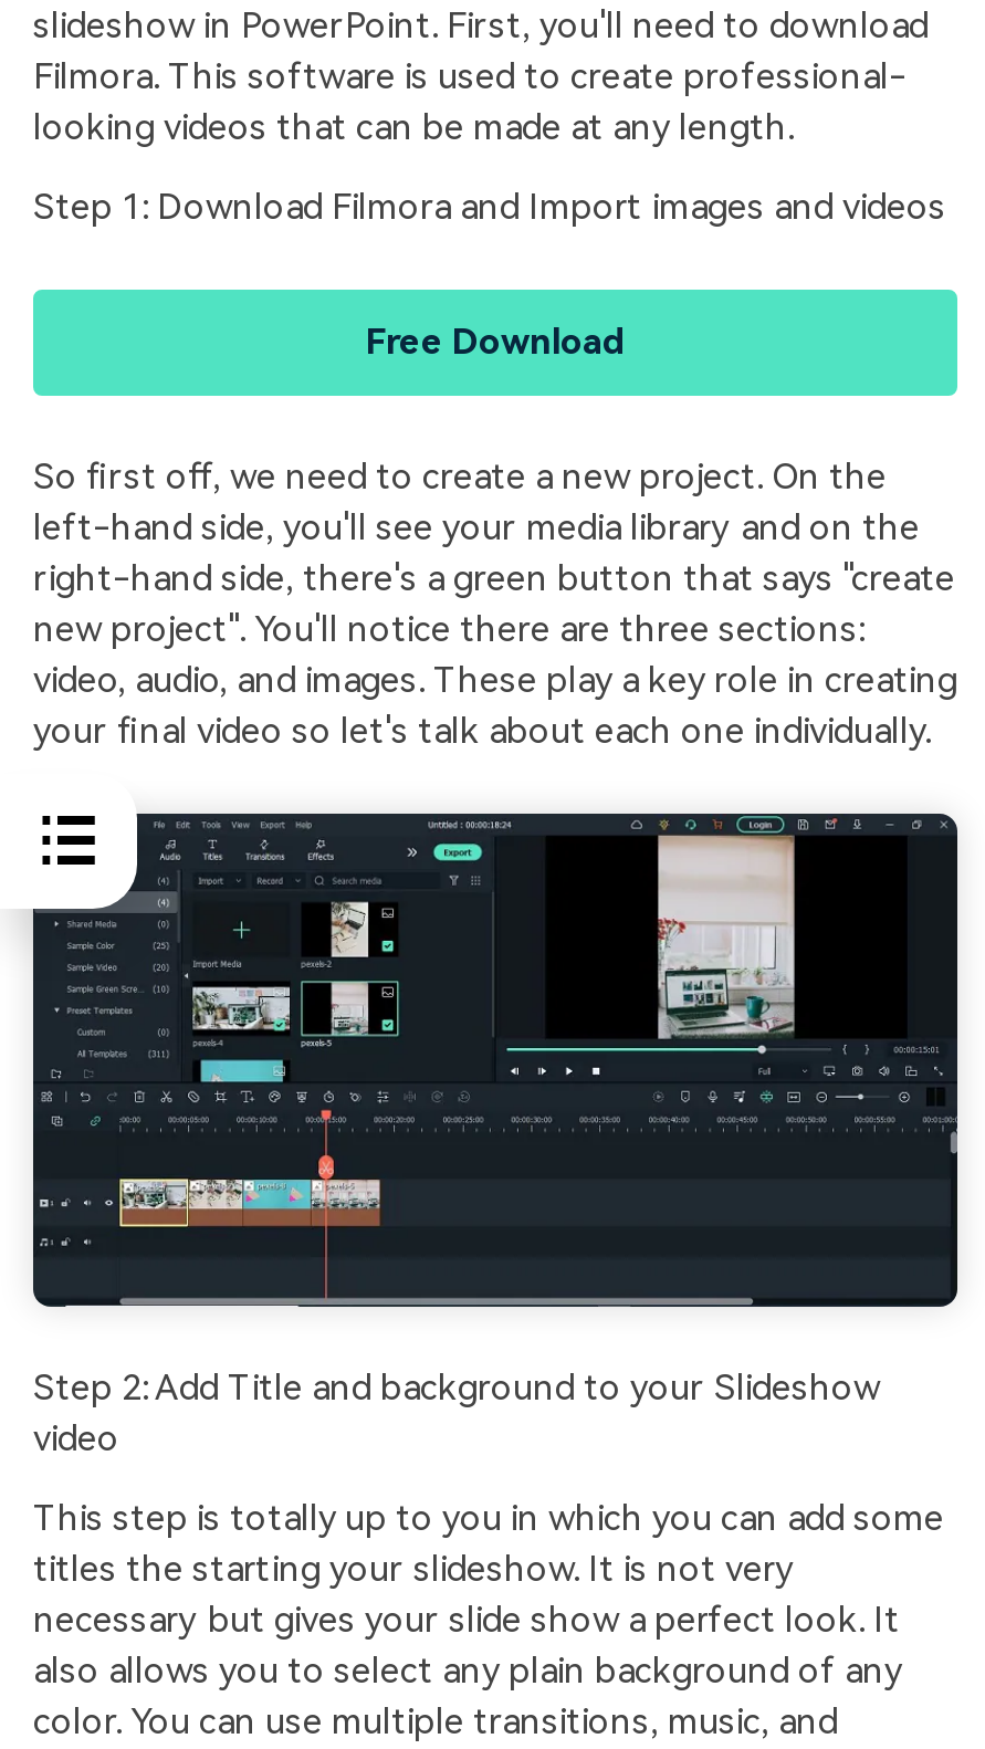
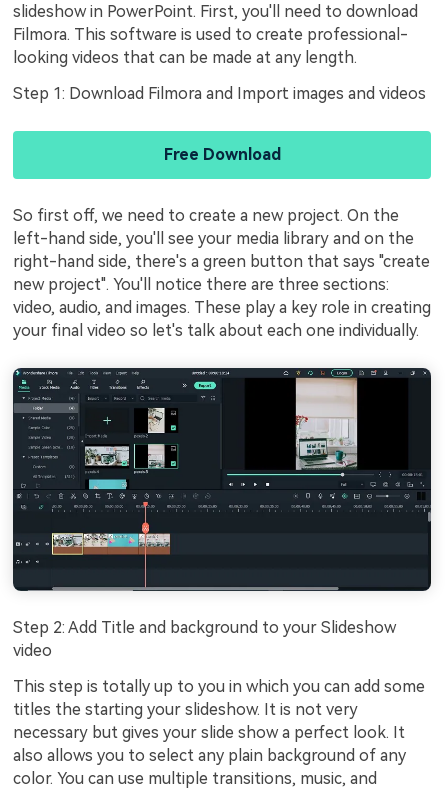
- [image]
+ [image]
